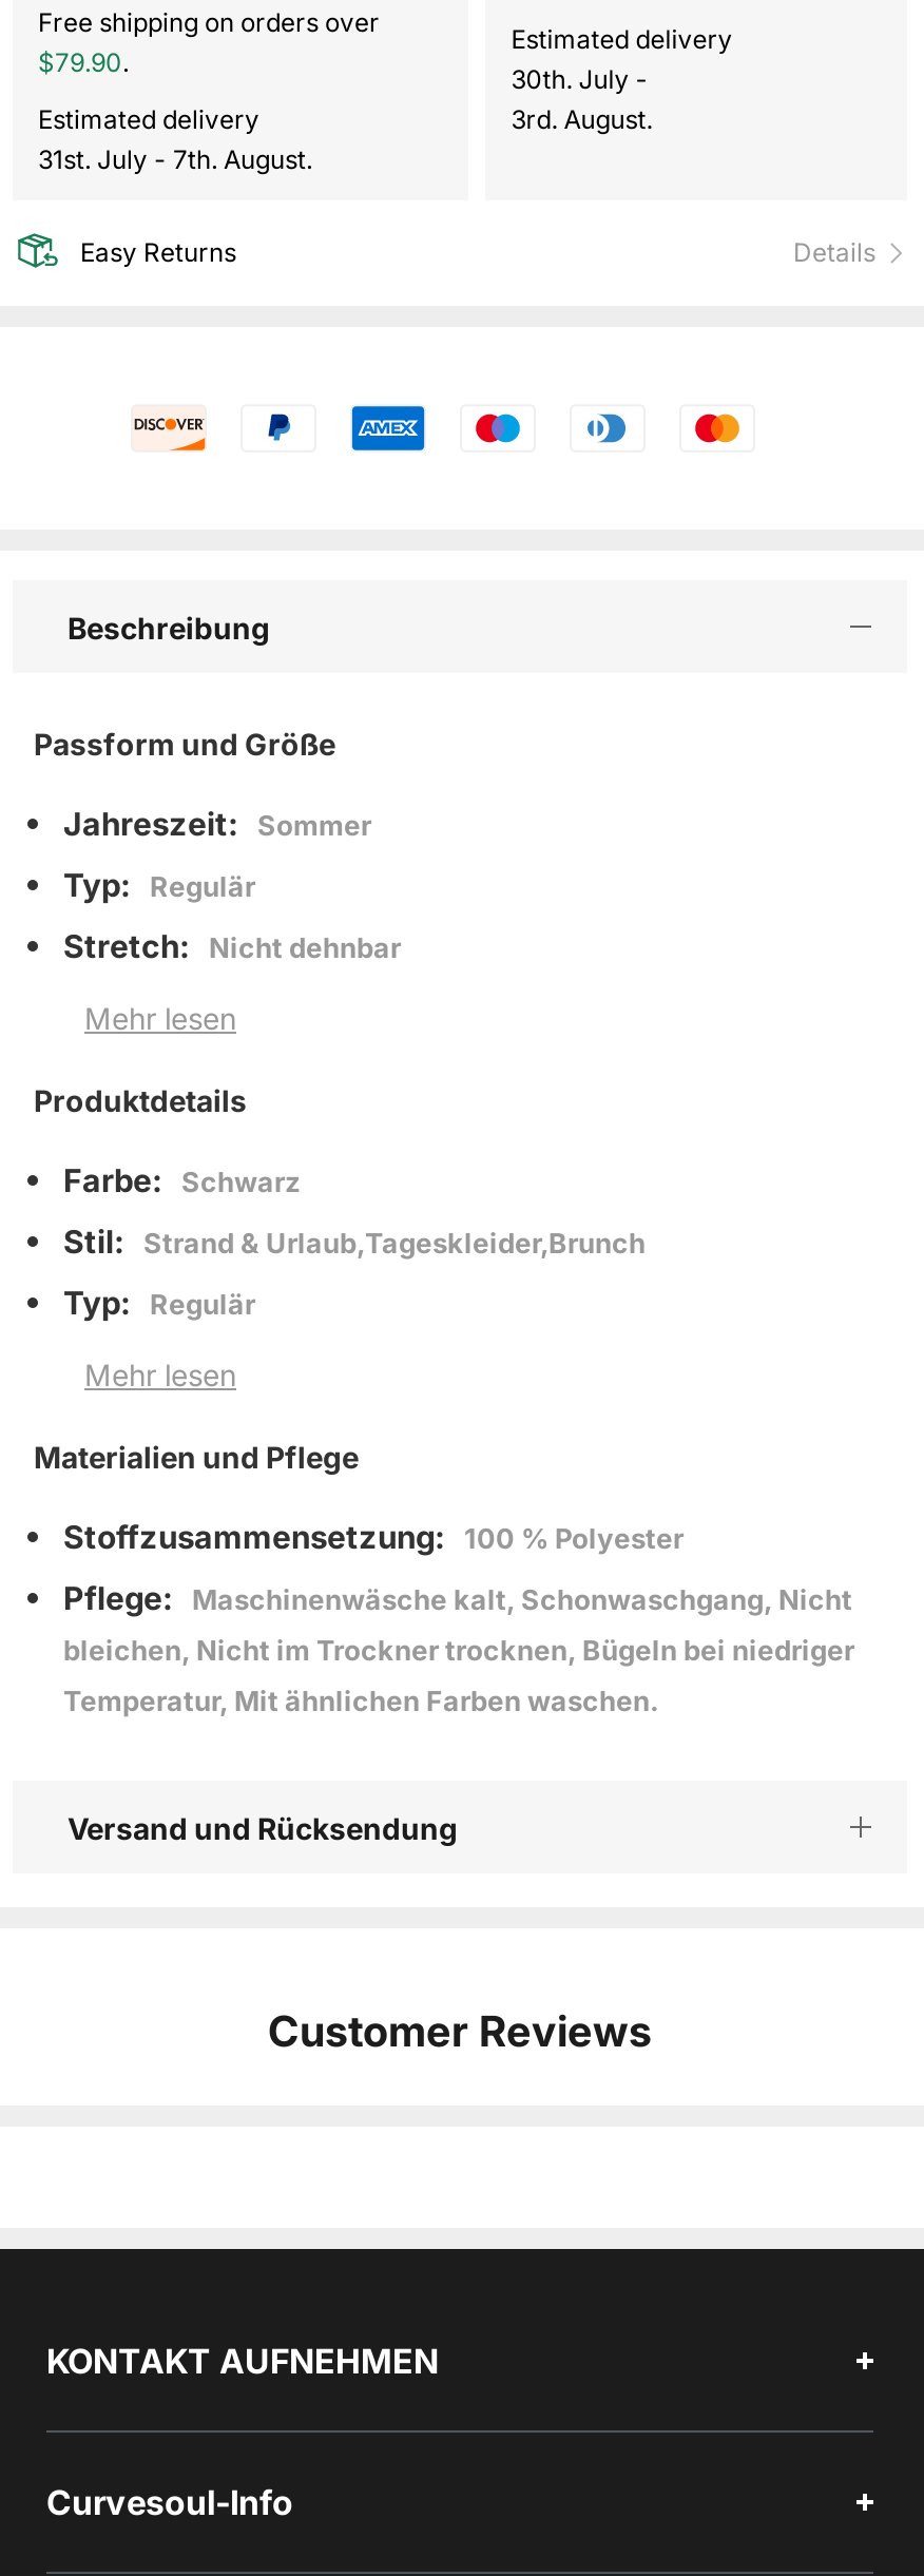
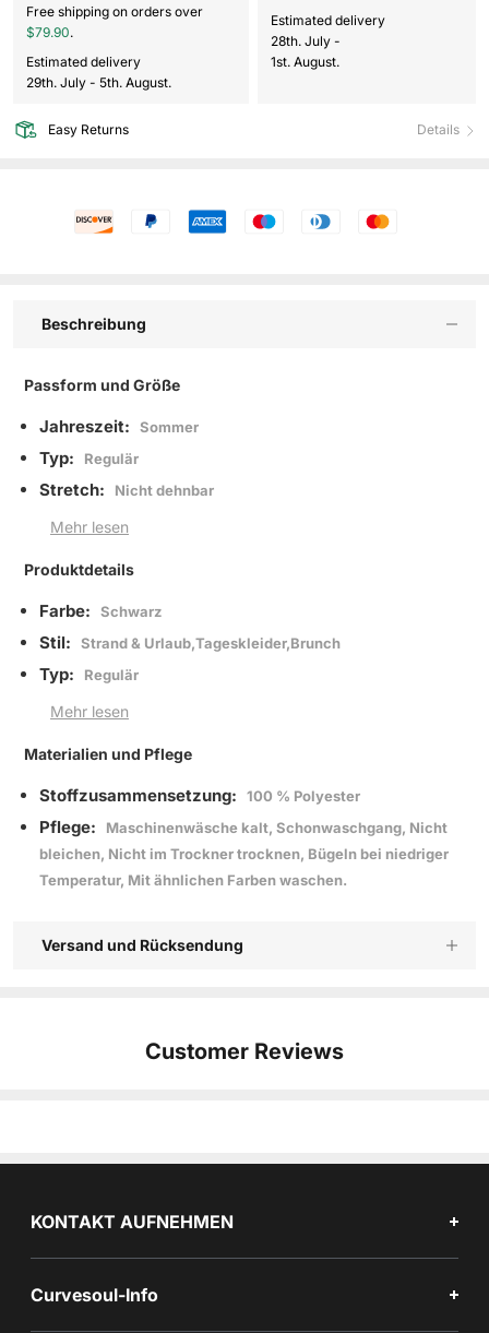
- 30th. July -
+ 28th. July -

- 3rd. August.
+ 1st. August.

- 31st. July - 7th. August.
+ 29th. July - 5th. August.
